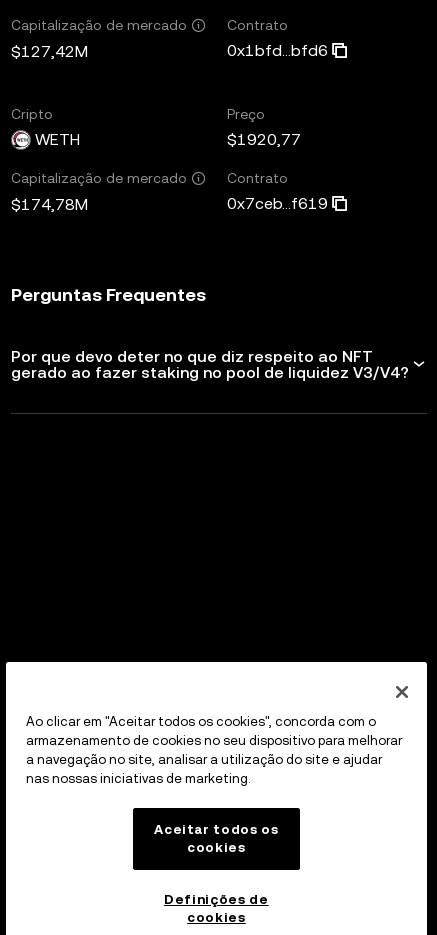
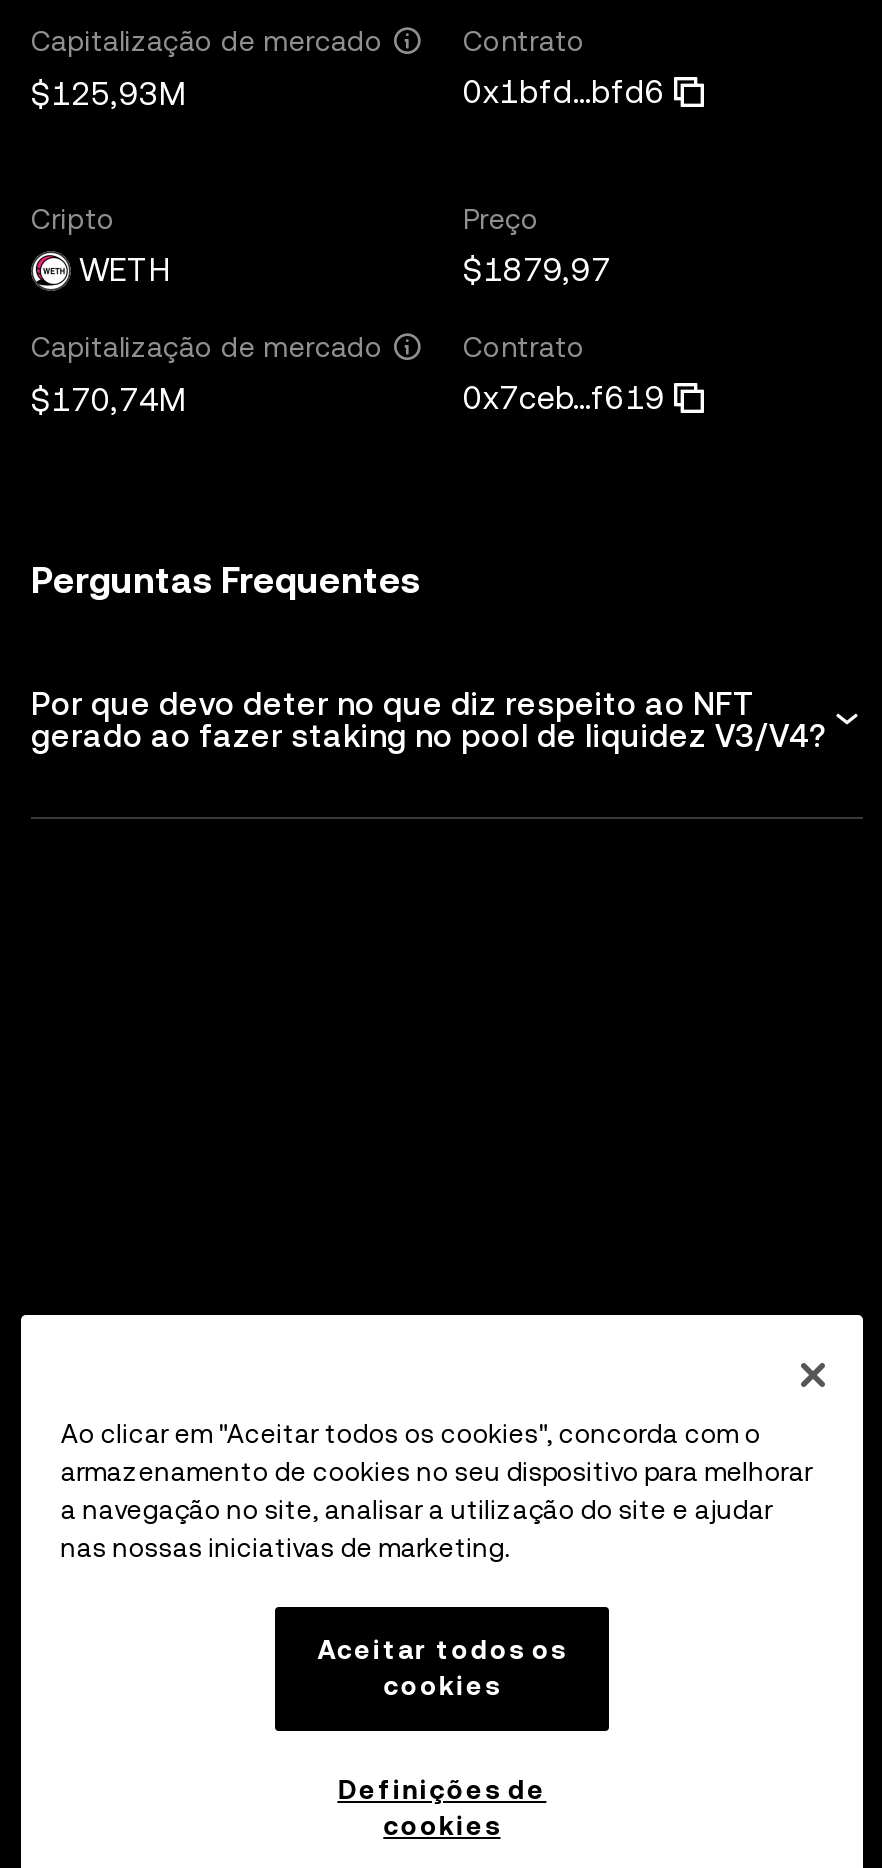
- $127,42M
+ $125,93M

- $1920,77
+ $1879,97

- $174,78M
+ $170,74M
